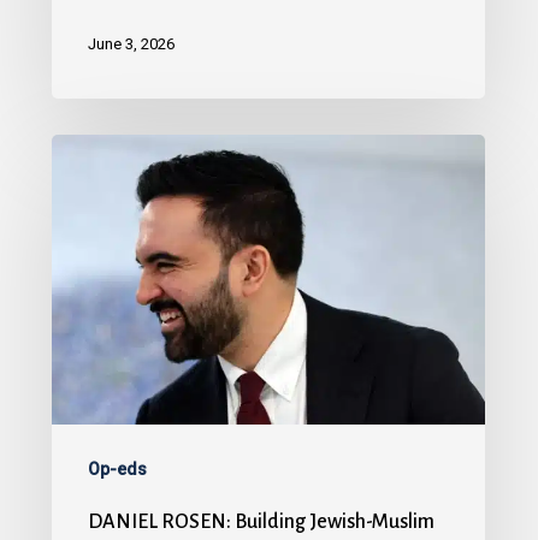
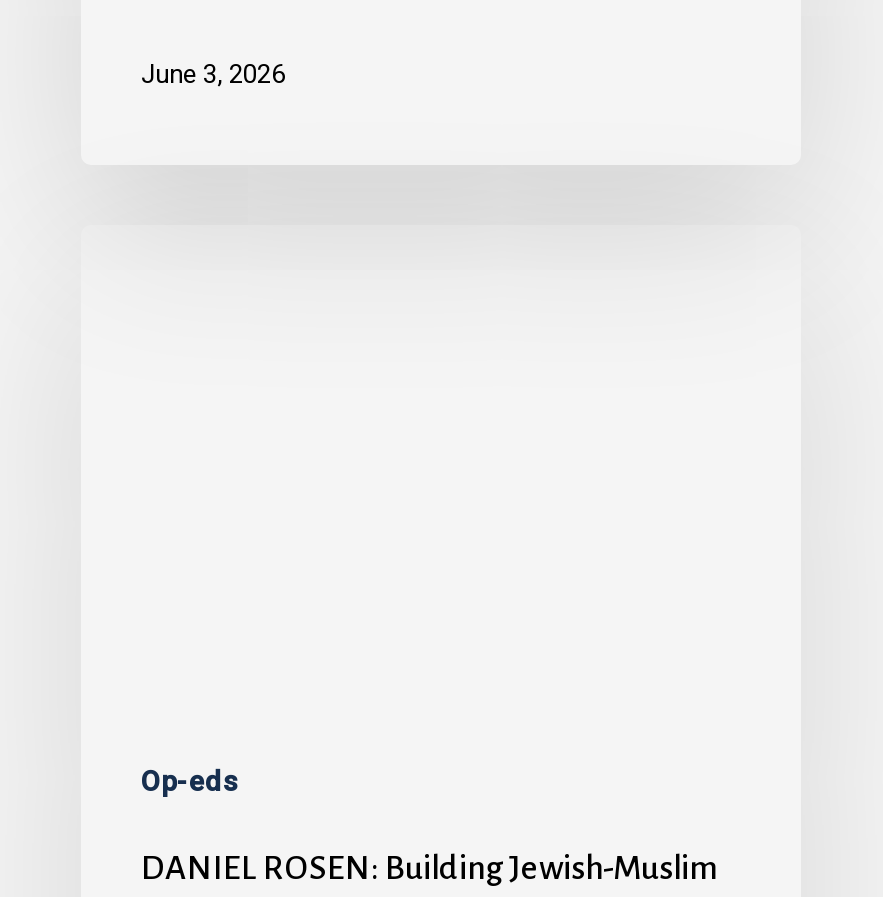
- [image]
